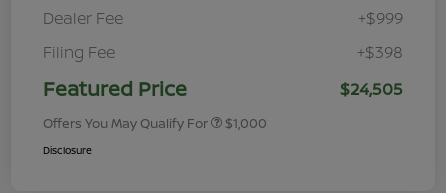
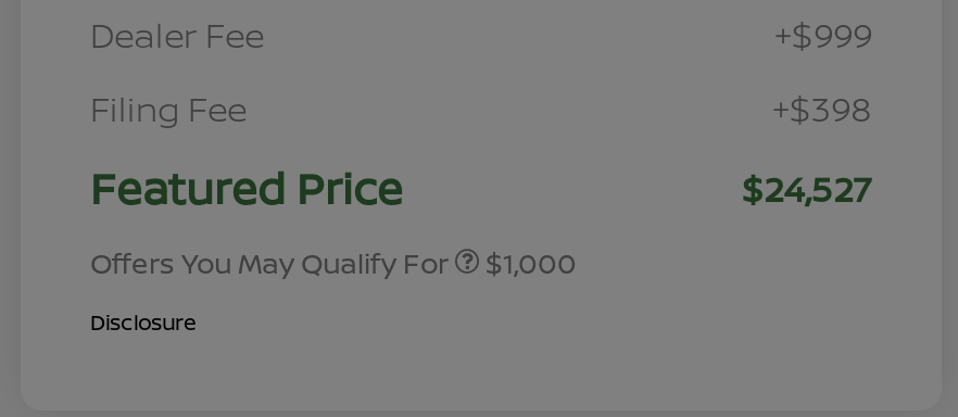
- $24,505
+ $24,527
